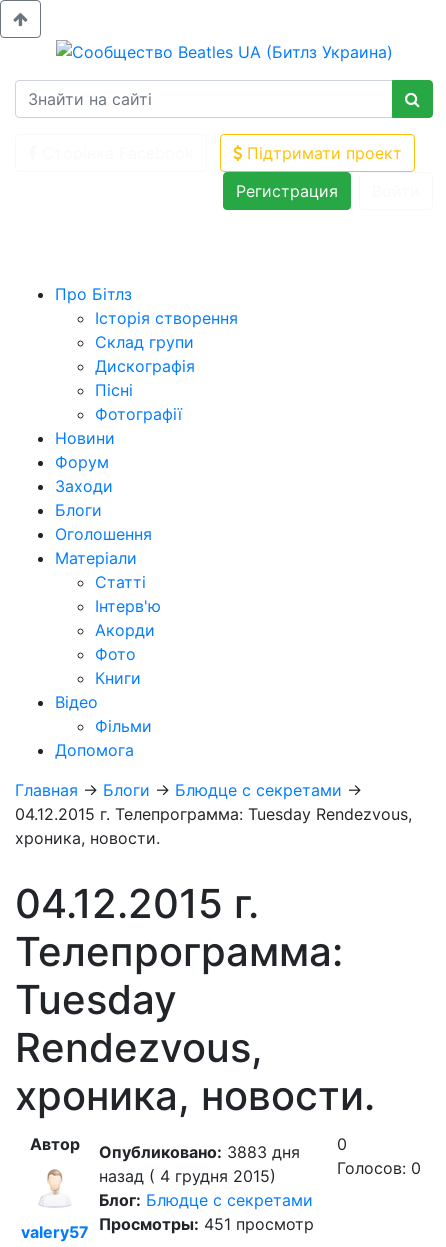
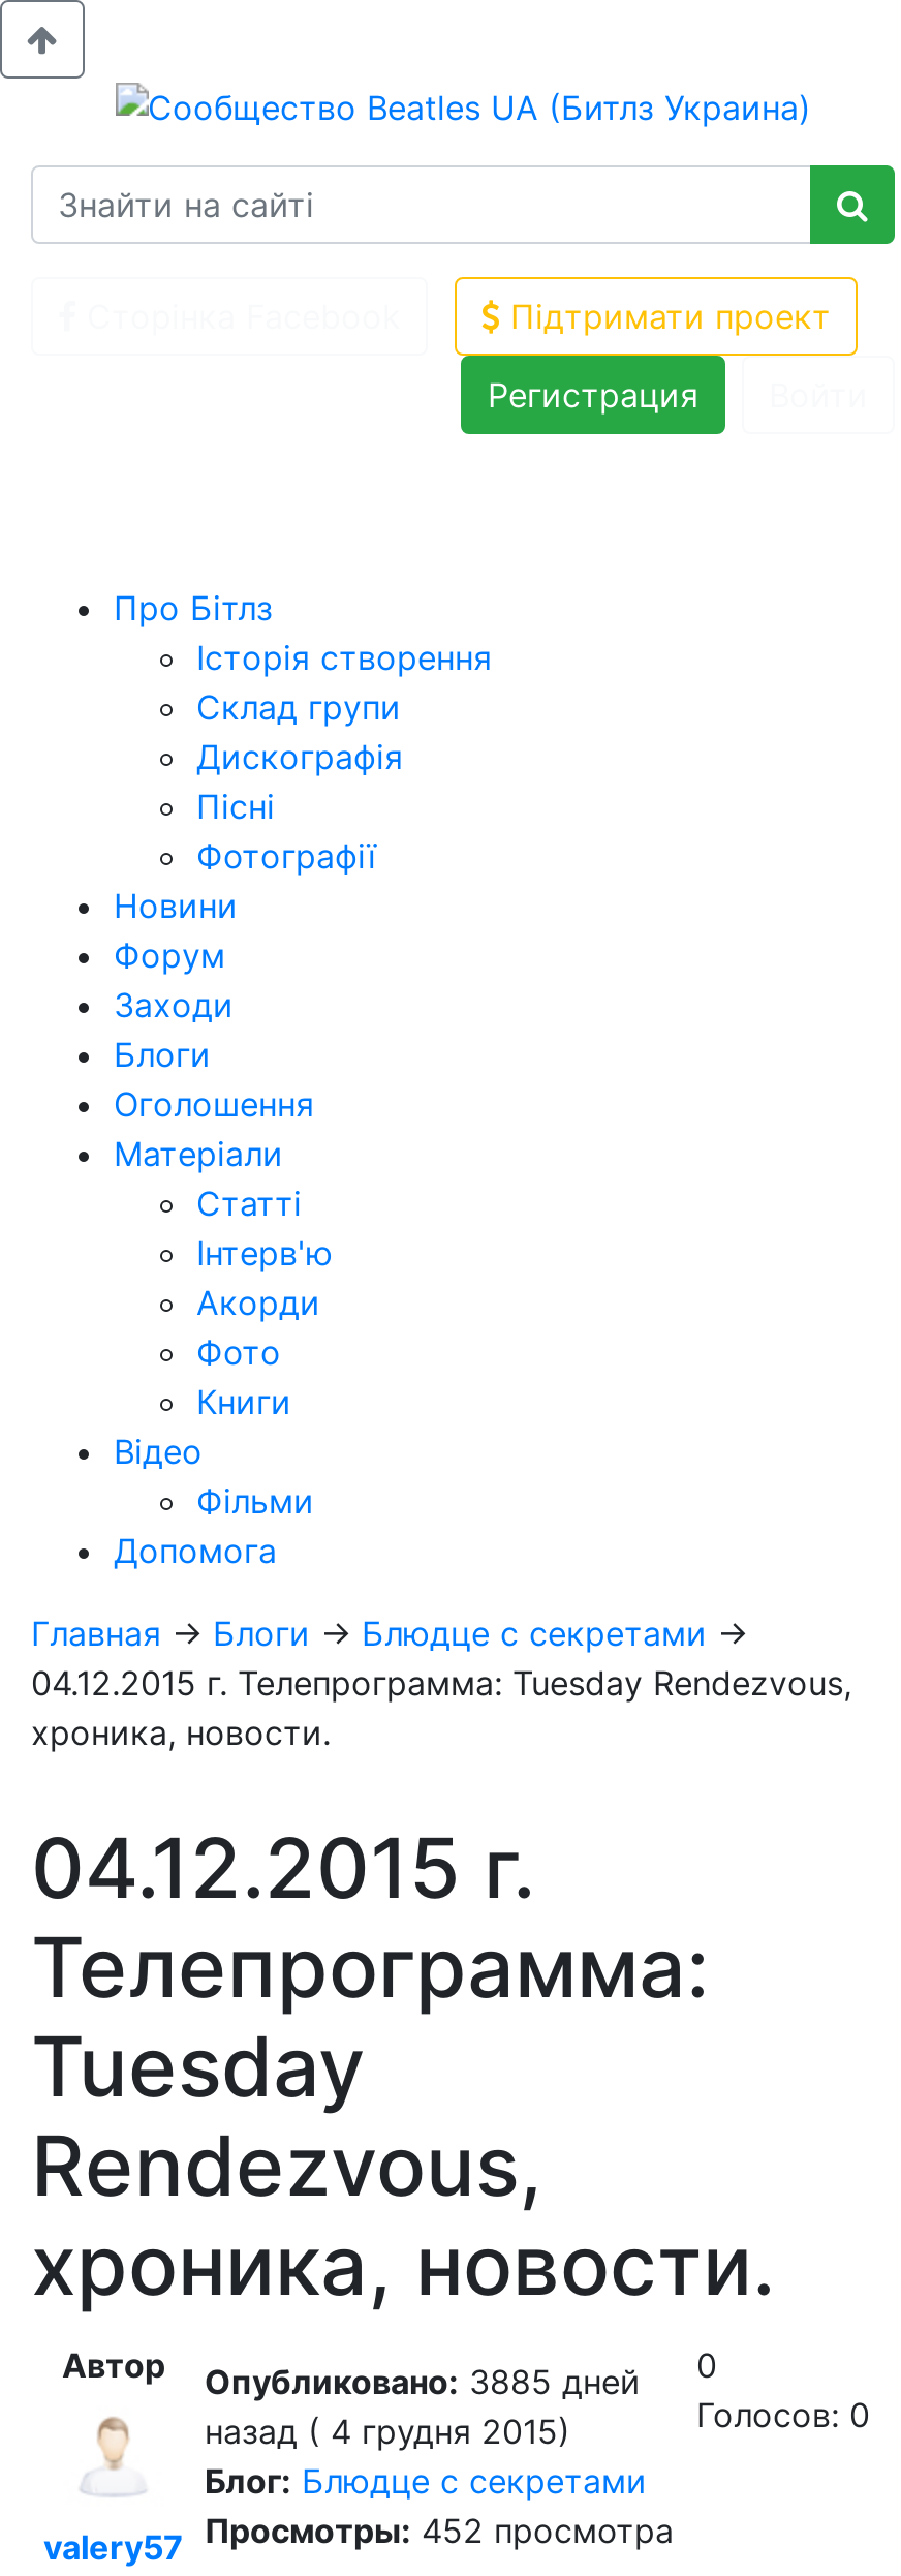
- Опубликовано: 3883 дня
+ Опубликовано: 3885 дней

- Просмотры: 451 просмотр
+ Просмотры: 452 просмотра
